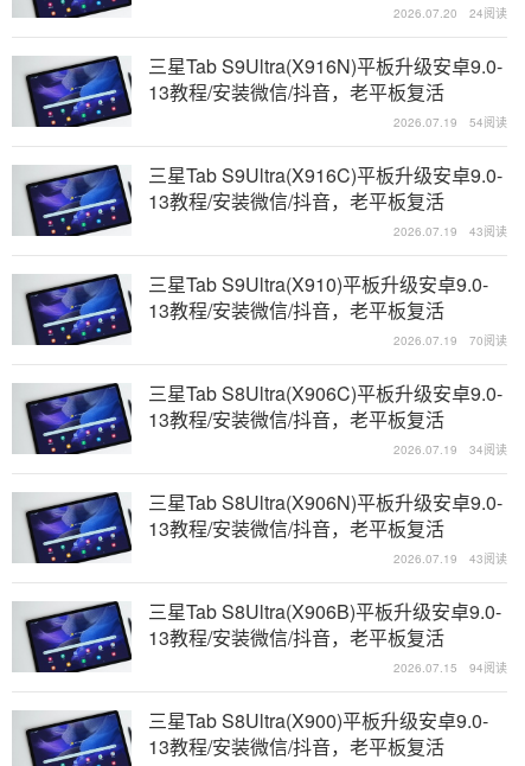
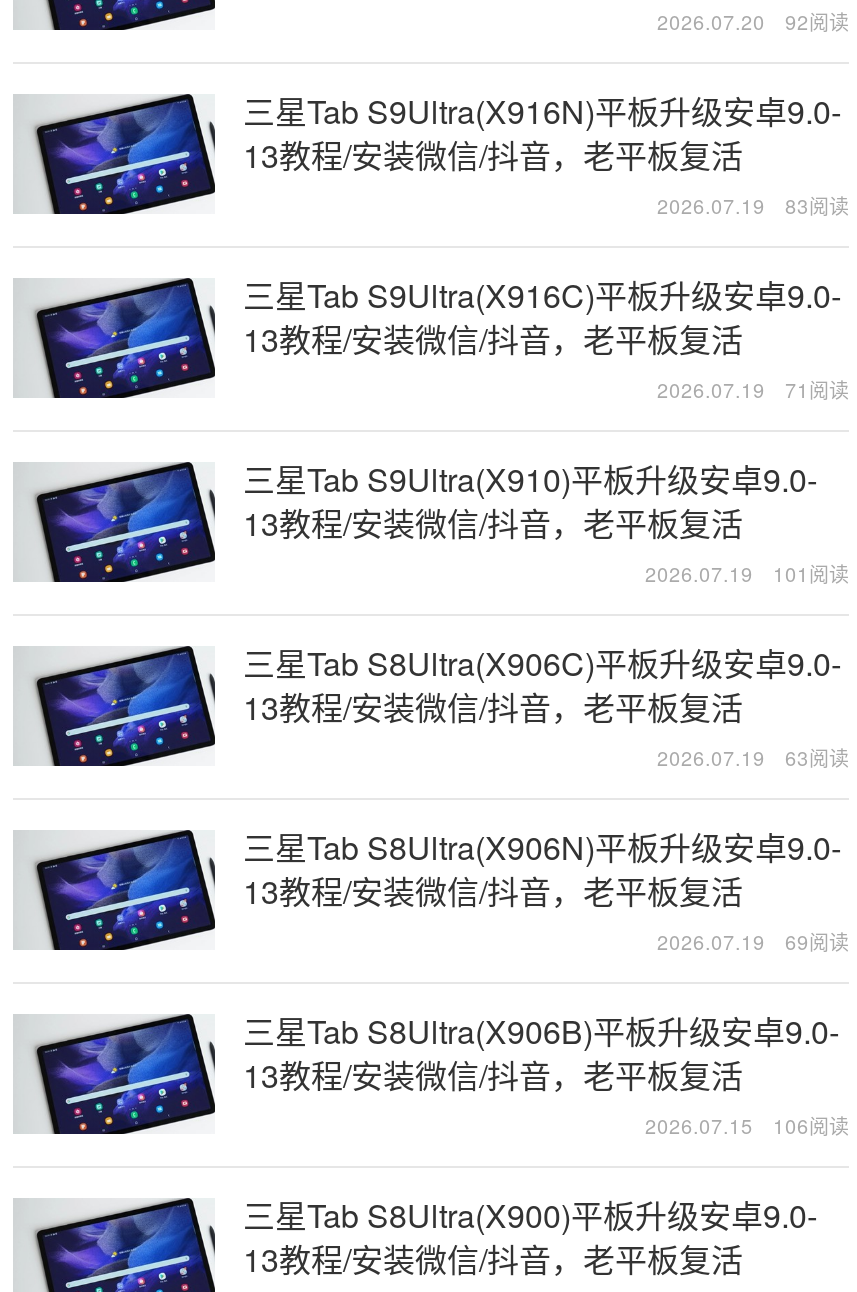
- 2026.07.20 24阅读
+ 2026.07.20 92阅读

- 2026.07.19 54阅读
+ 2026.07.19 83阅读

- 2026.07.19 43阅读
+ 2026.07.19 71阅读

- 2026.07.19 70阅读
+ 2026.07.19 101阅读

- 2026.07.19 34阅读
+ 2026.07.19 63阅读

- 2026.07.19 43阅读
+ 2026.07.19 69阅读

- 2026.07.15 94阅读
+ 2026.07.15 106阅读
